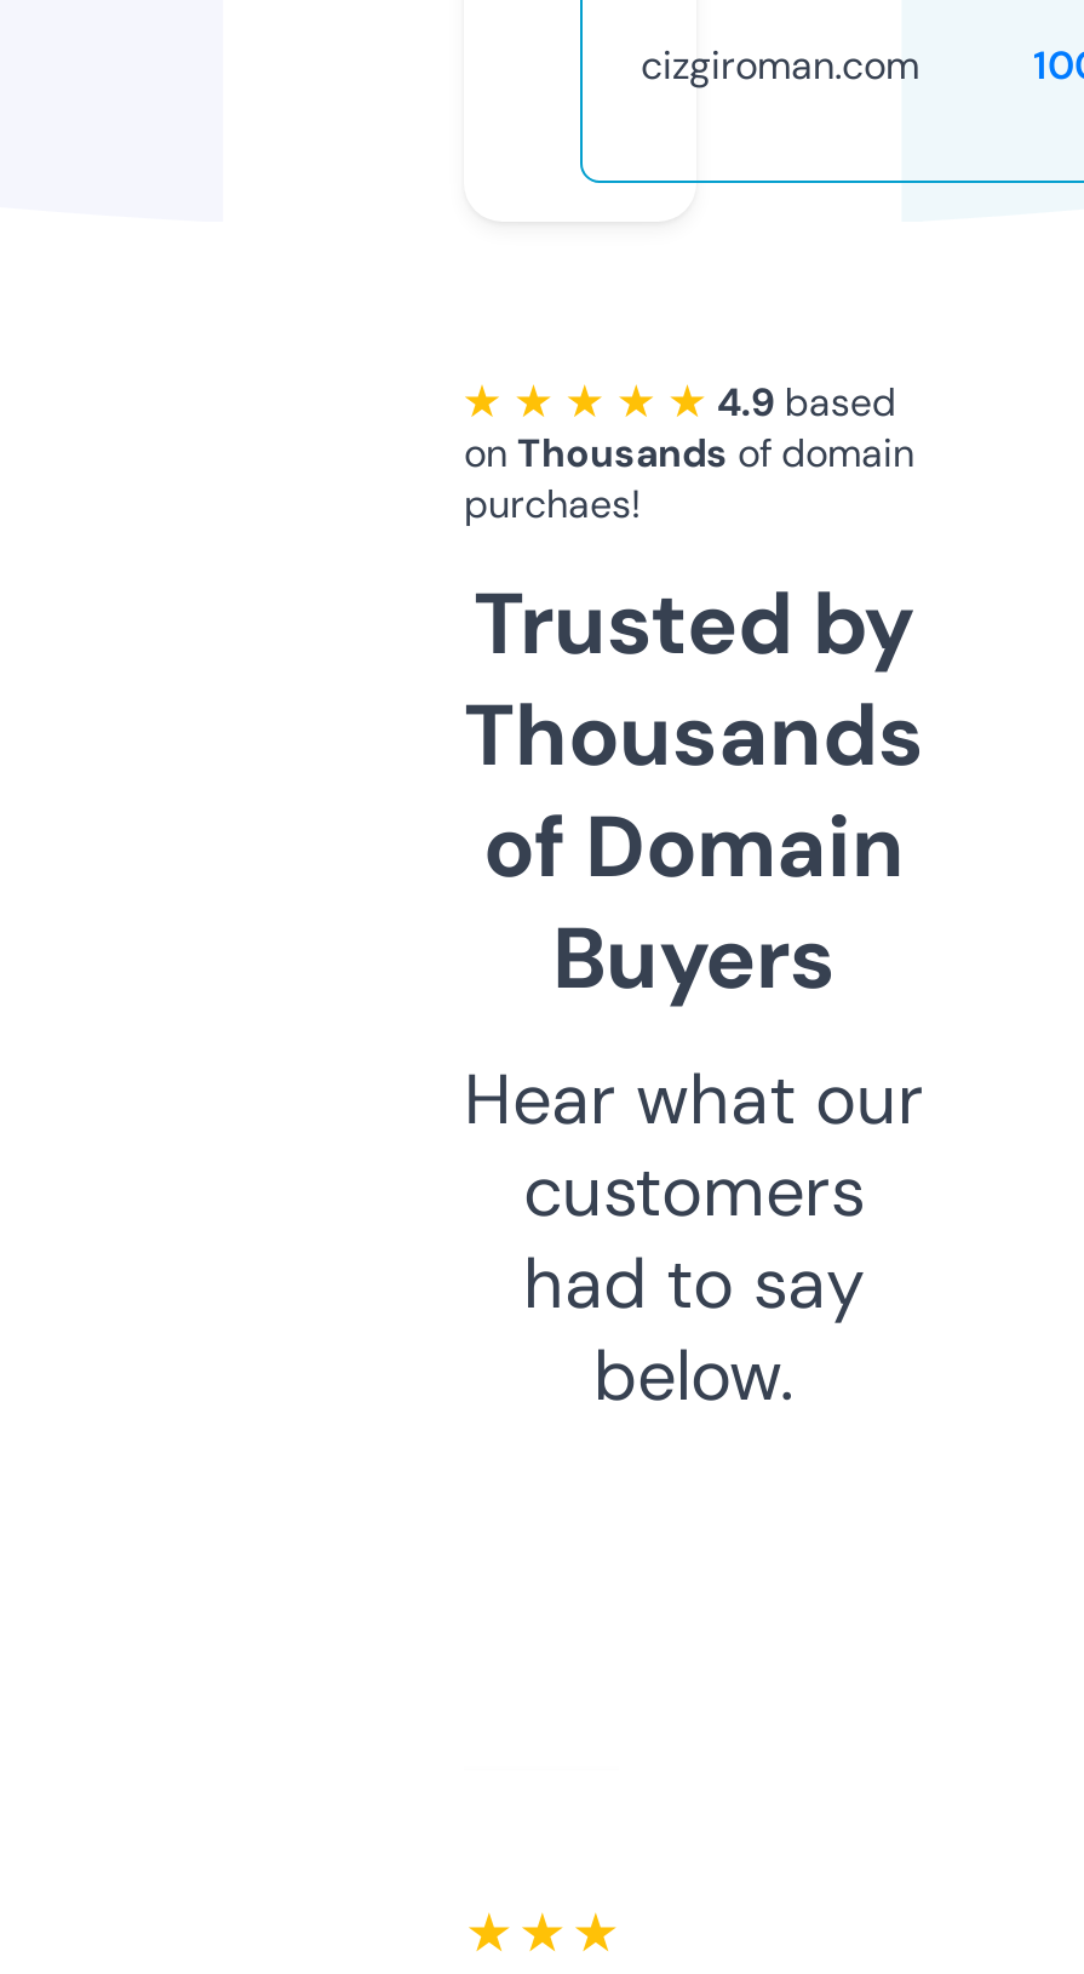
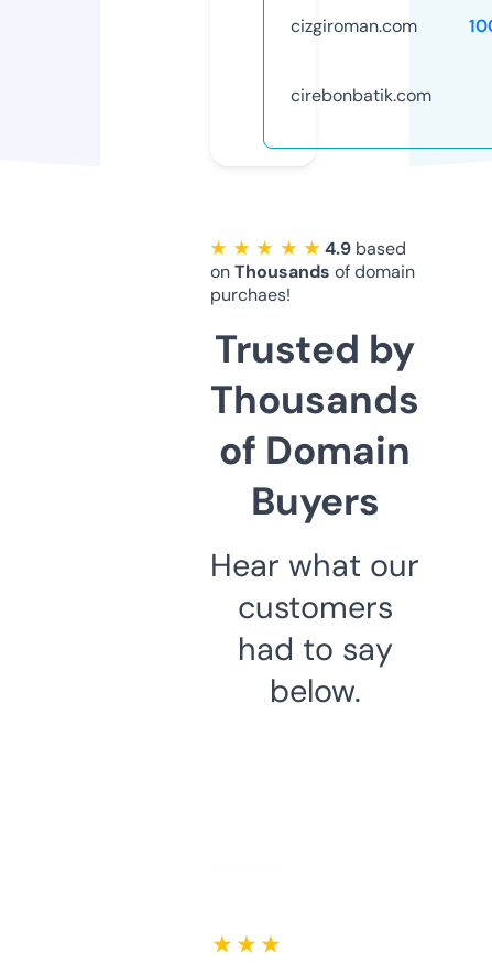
+ cirebonbatik.com
